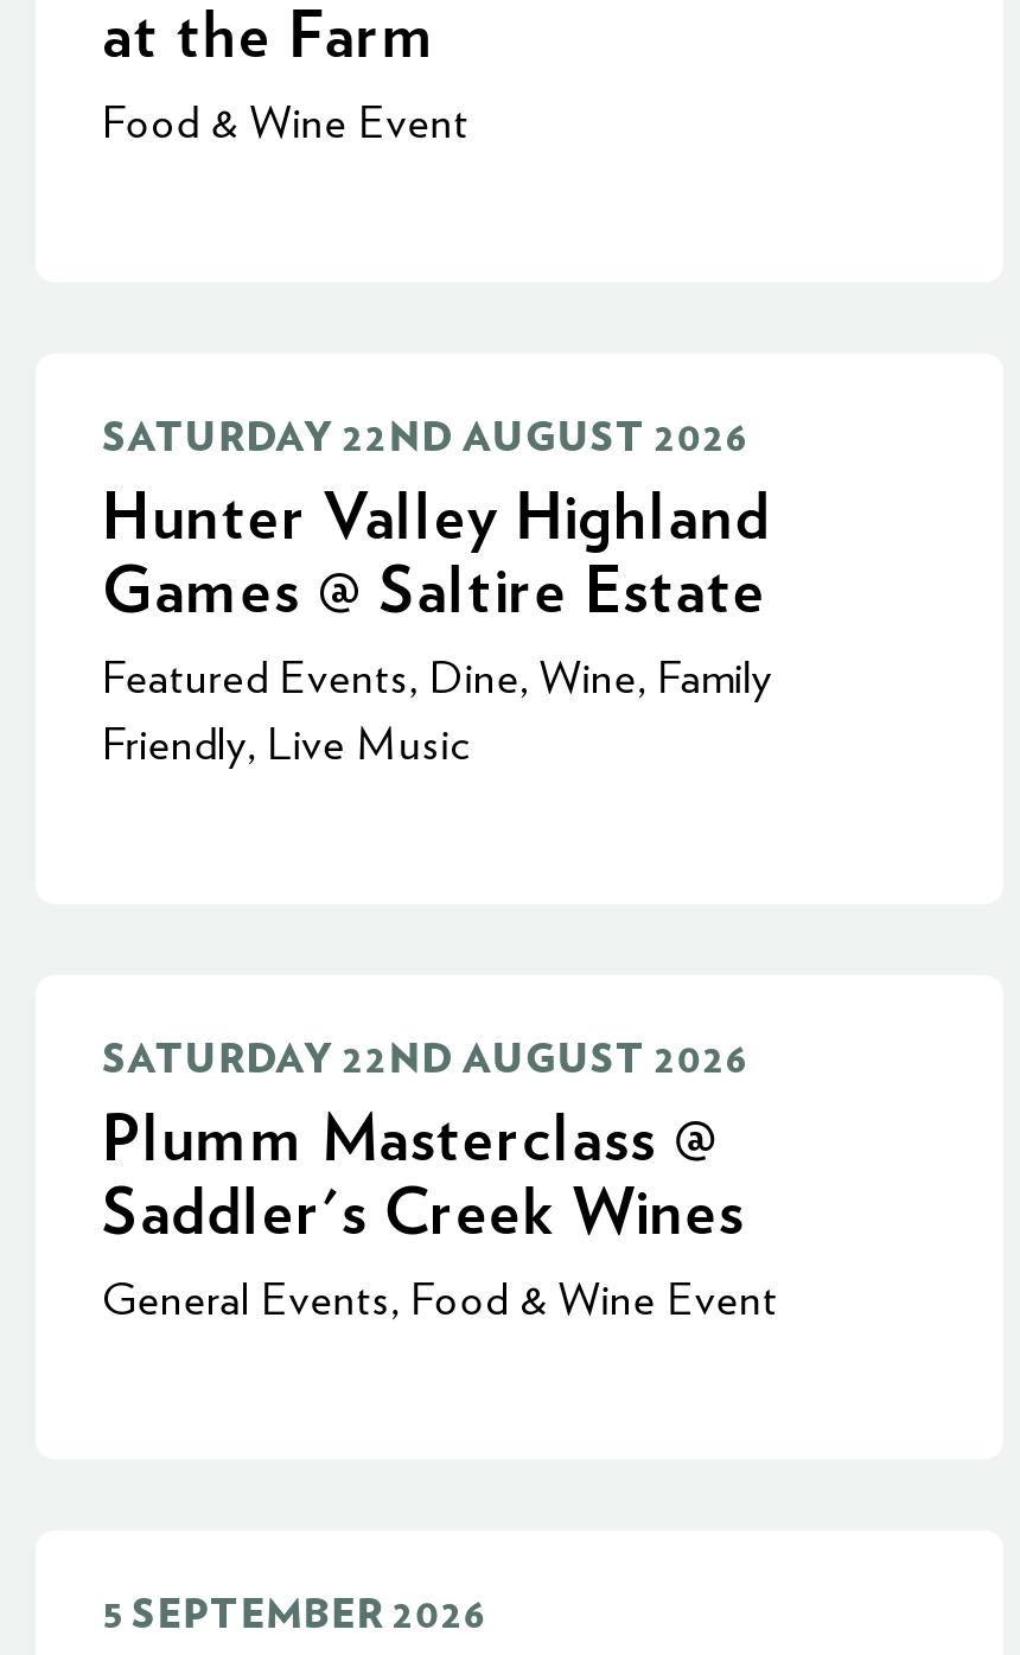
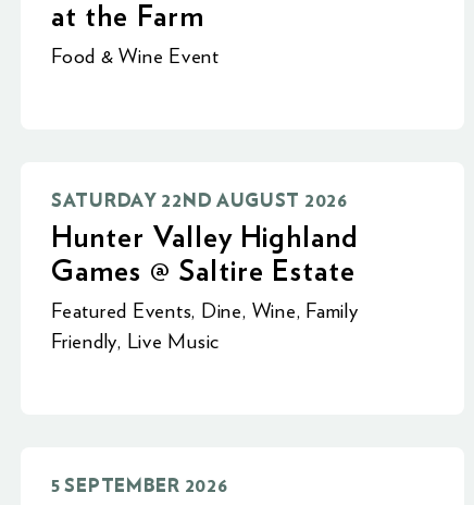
- SATURDAY 22ND AUGUST 2026
- Plumm Masterclass @
- Saddler's Creek Wines
- General Events, Food & Wine Event
